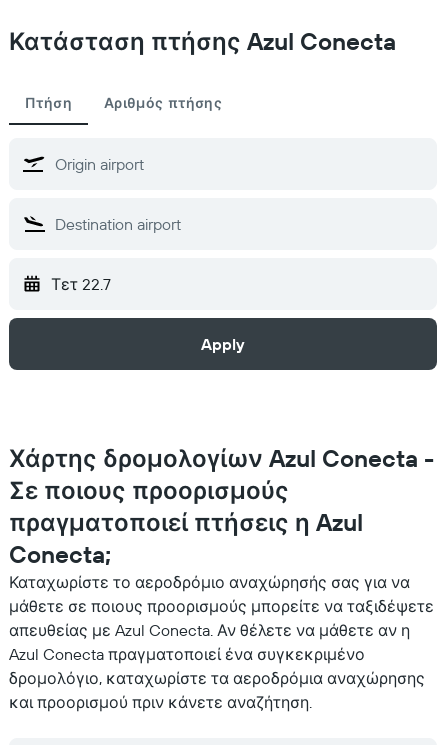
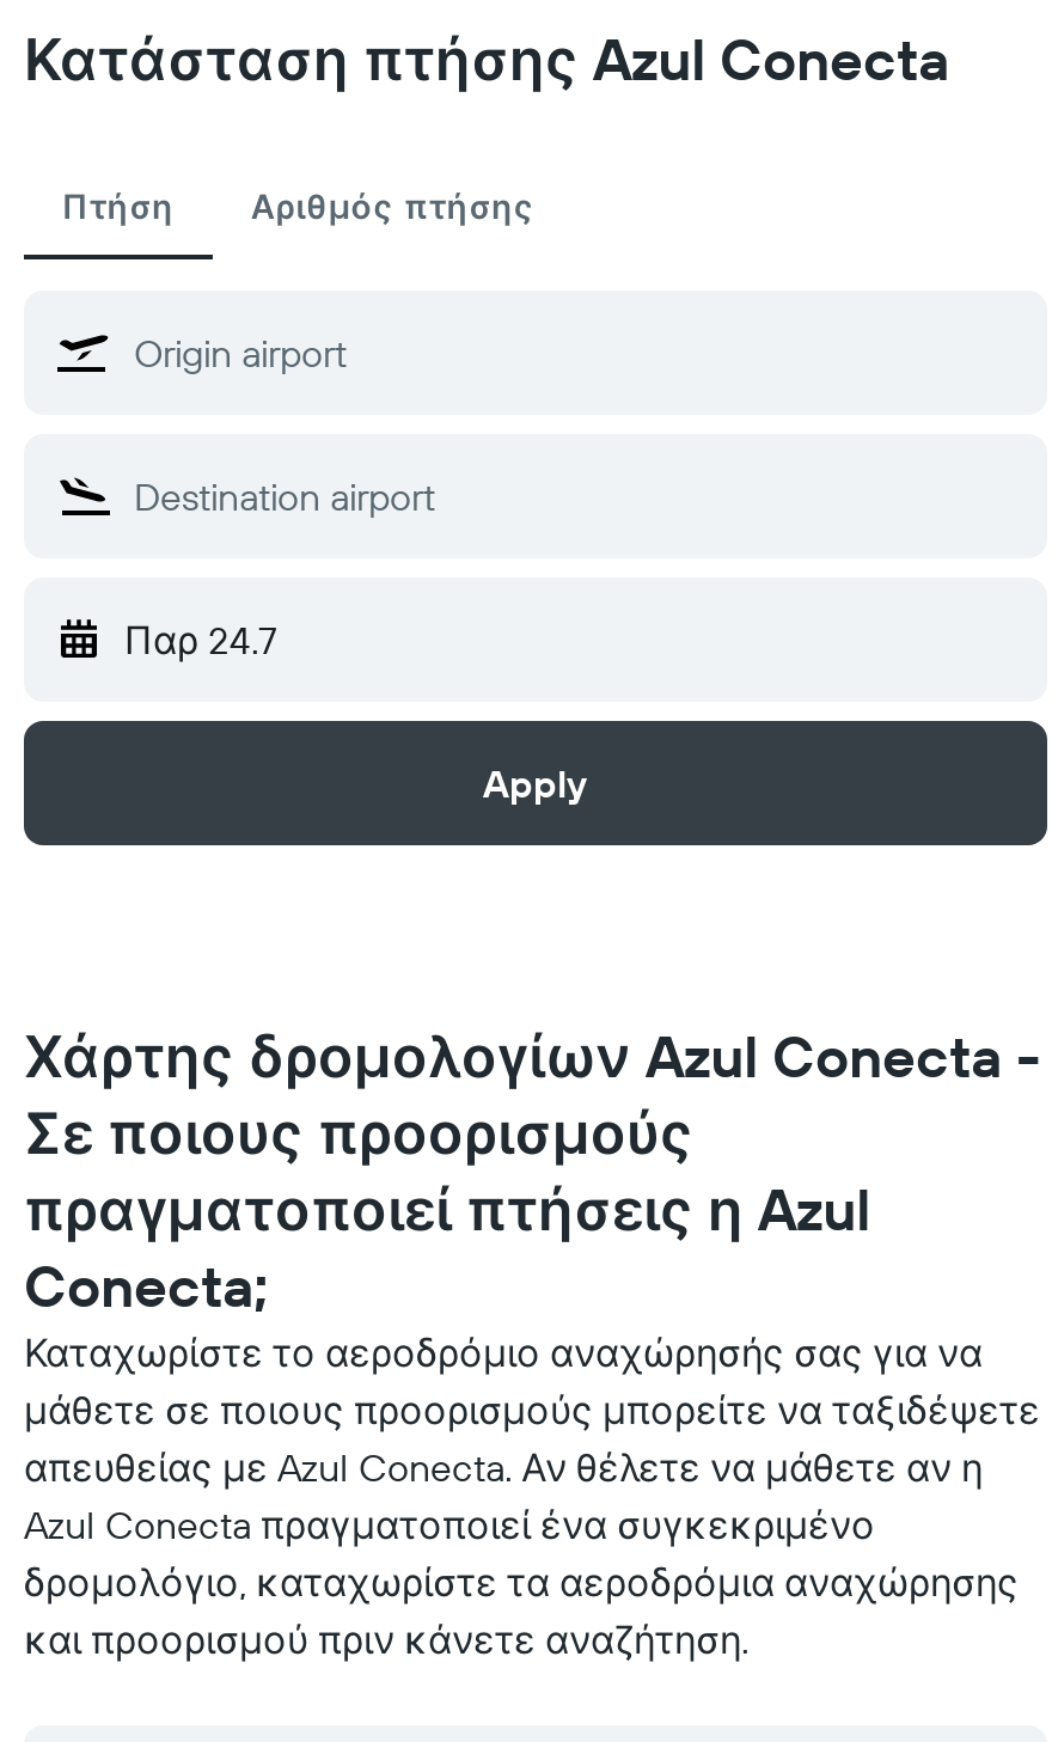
- Τετ 22.7
+ Παρ 24.7
